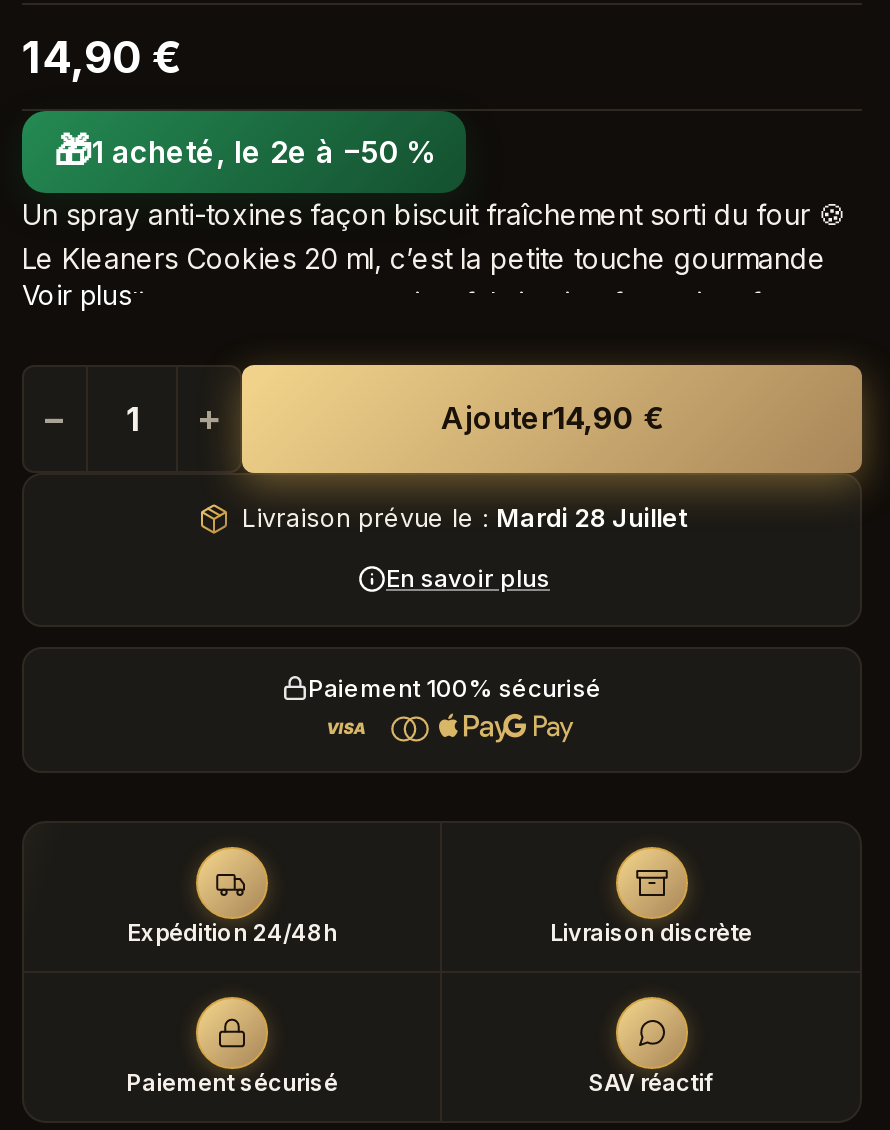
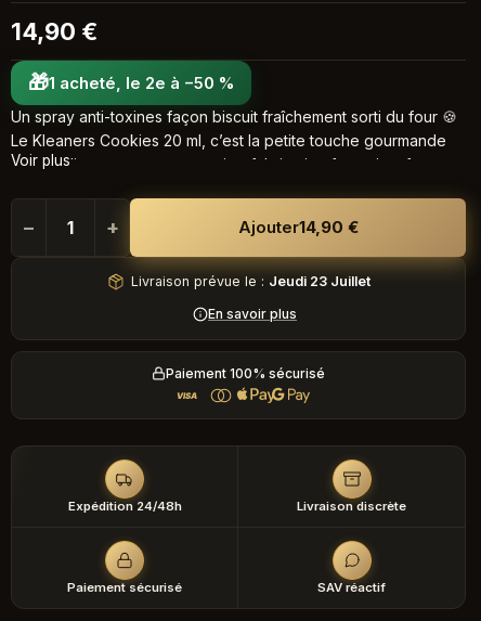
- Livraison prévue le : Mardi 28 Juillet
+ Livraison prévue le : Jeudi 23 Juillet
